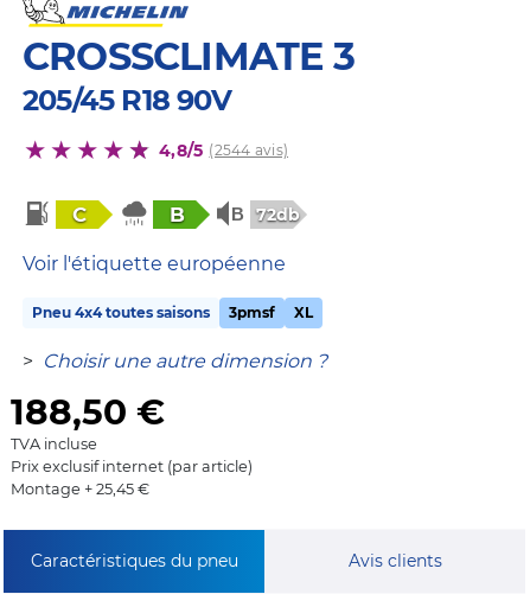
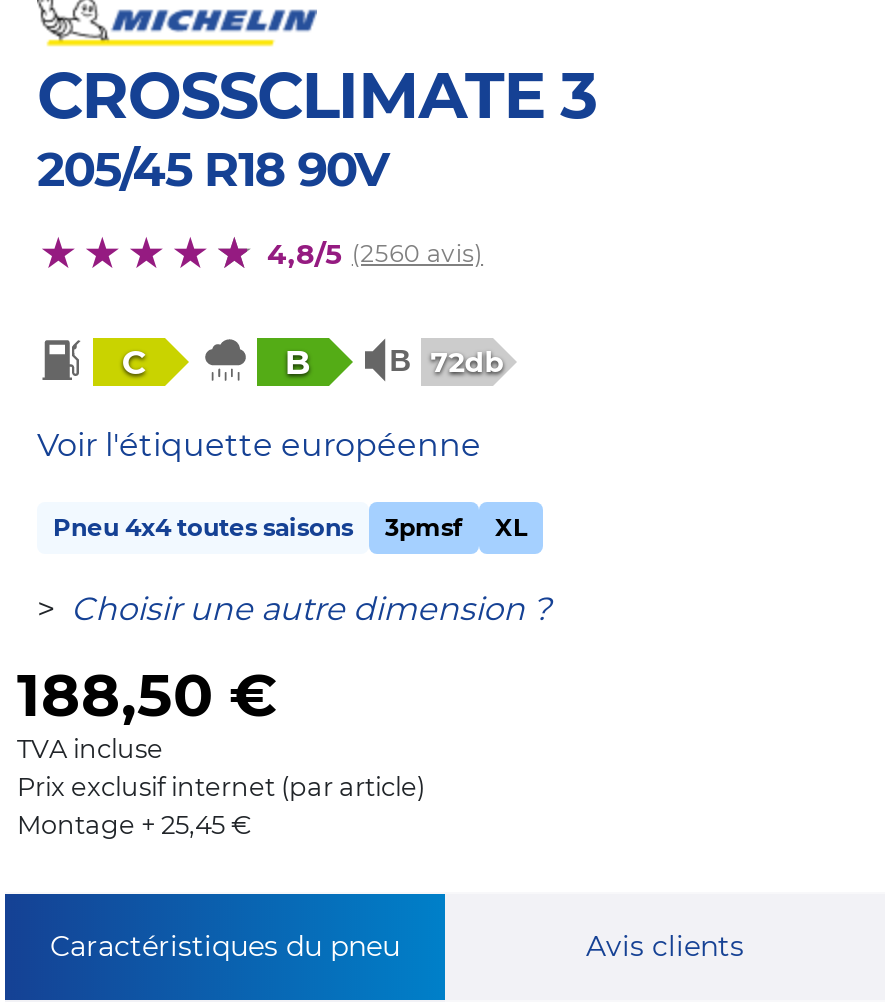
- 4,8/5 (2544 avis)
+ 4,8/5 (2560 avis)
